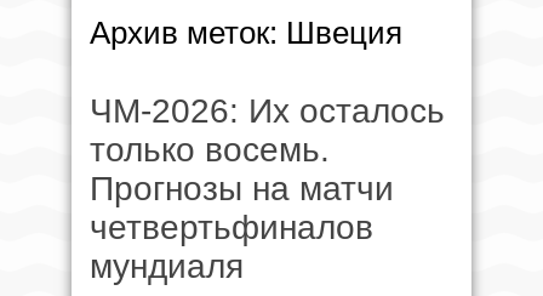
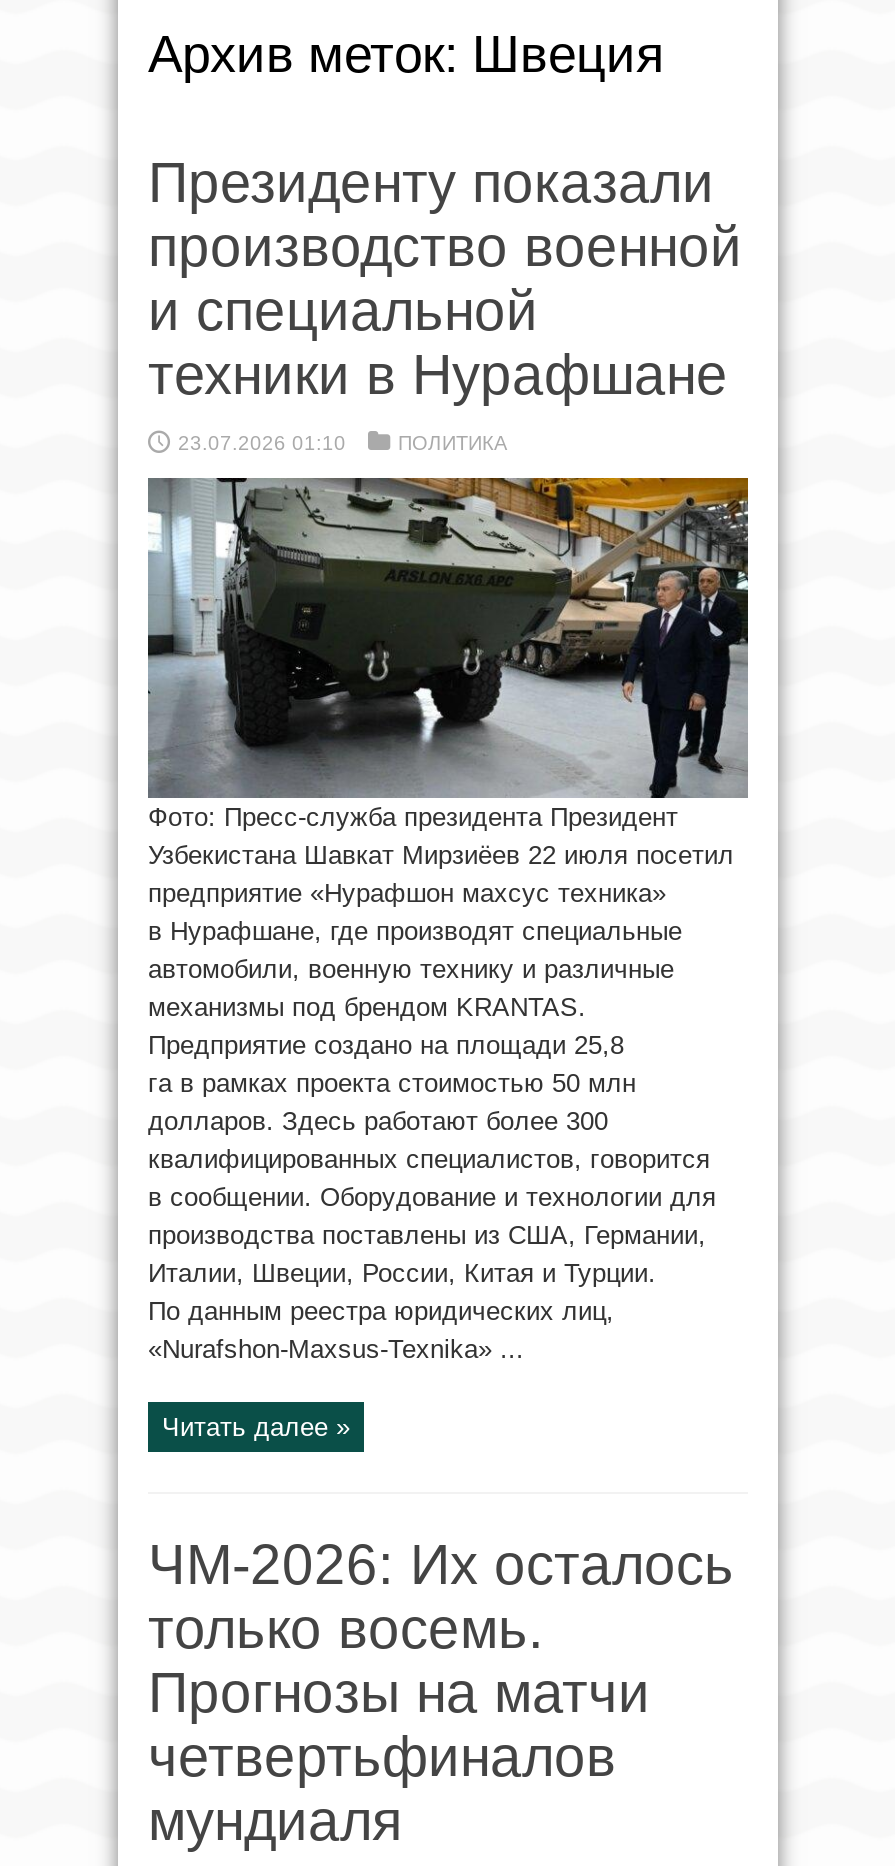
+ [image]
+ Фото: Пресс-служба президента Президент
+ Узбекистана Шавкат Мирзиёев 22 июля посетил
+ предприятие «Нурафшон махсус техника»
+ в Нурафшане, где производят специальные
+ автомобили, военную технику и различные
+ механизмы под брендом KRANTAS.
+ Предприятие создано на площади 25,8
+ га в рамках проекта стоимостью 50 млн
+ долларов. Здесь работают более 300
+ квалифицированных специалистов, говорится
+ в сообщении. Оборудование и технологии для
+ производства поставлены из США, Германии,
+ Италии, Швеции, России, Китая и Турции.
+ По данным реестра юридических лиц,
+ «Nurafshon-Maxsus-Texnika» ...
+ Читать далее »

+ Президенту показали
+ производство военной
+ и специальной
+ техники в Нурафшане
+ 23.07.2026 01:10
+ ПОЛИТИКА
